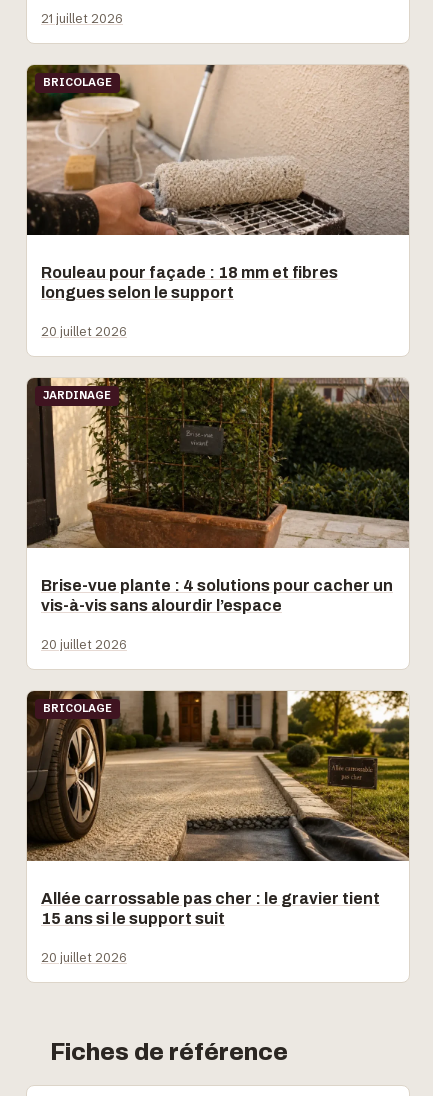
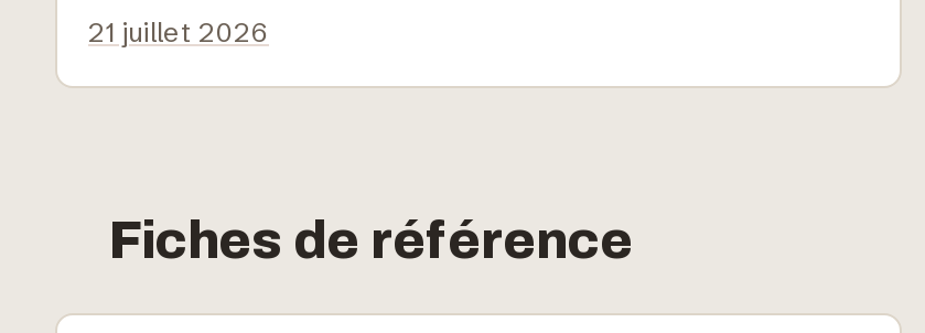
- [image]
- BRICOLAGE

- Rouleau pour façade : 18 mm et fibres
- longues selon le support
- 20 juillet 2026

- [image]
- JARDINAGE

- Brise-vue plante : 4 solutions pour cacher un
- vis-à-vis sans alourdir l’espace
- 20 juillet 2026

- [image]
- BRICOLAGE

- Allée carrossable pas cher : le gravier tient
- 15 ans si le support suit
- 20 juillet 2026
